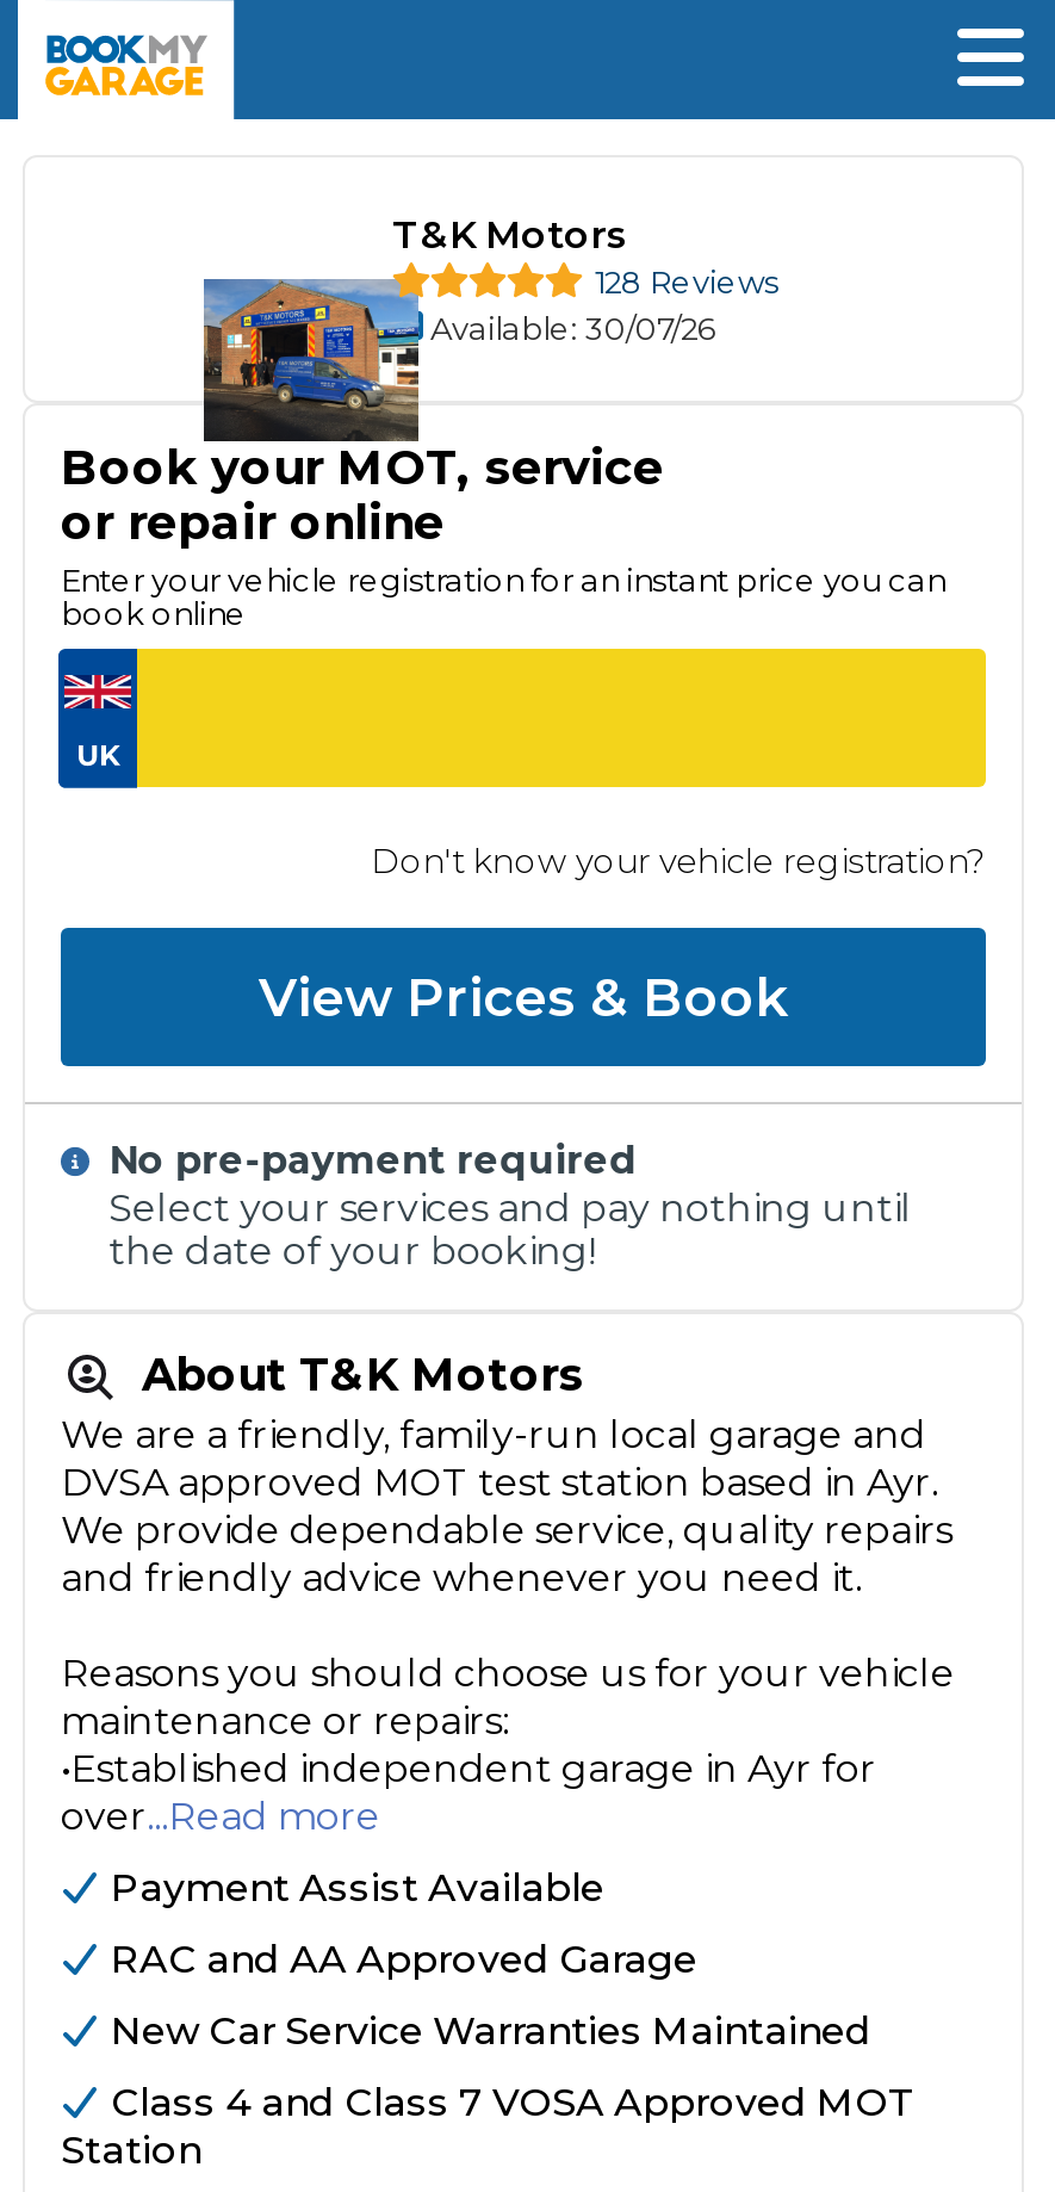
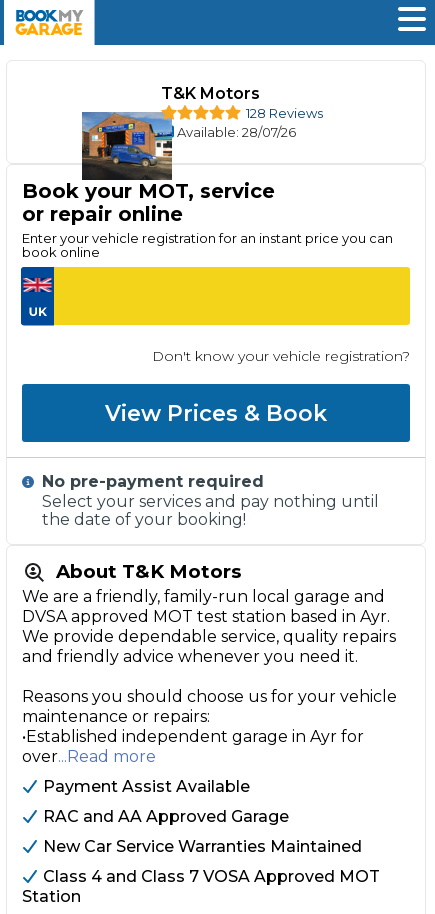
- Available: 30/07/26
+ Available: 28/07/26
